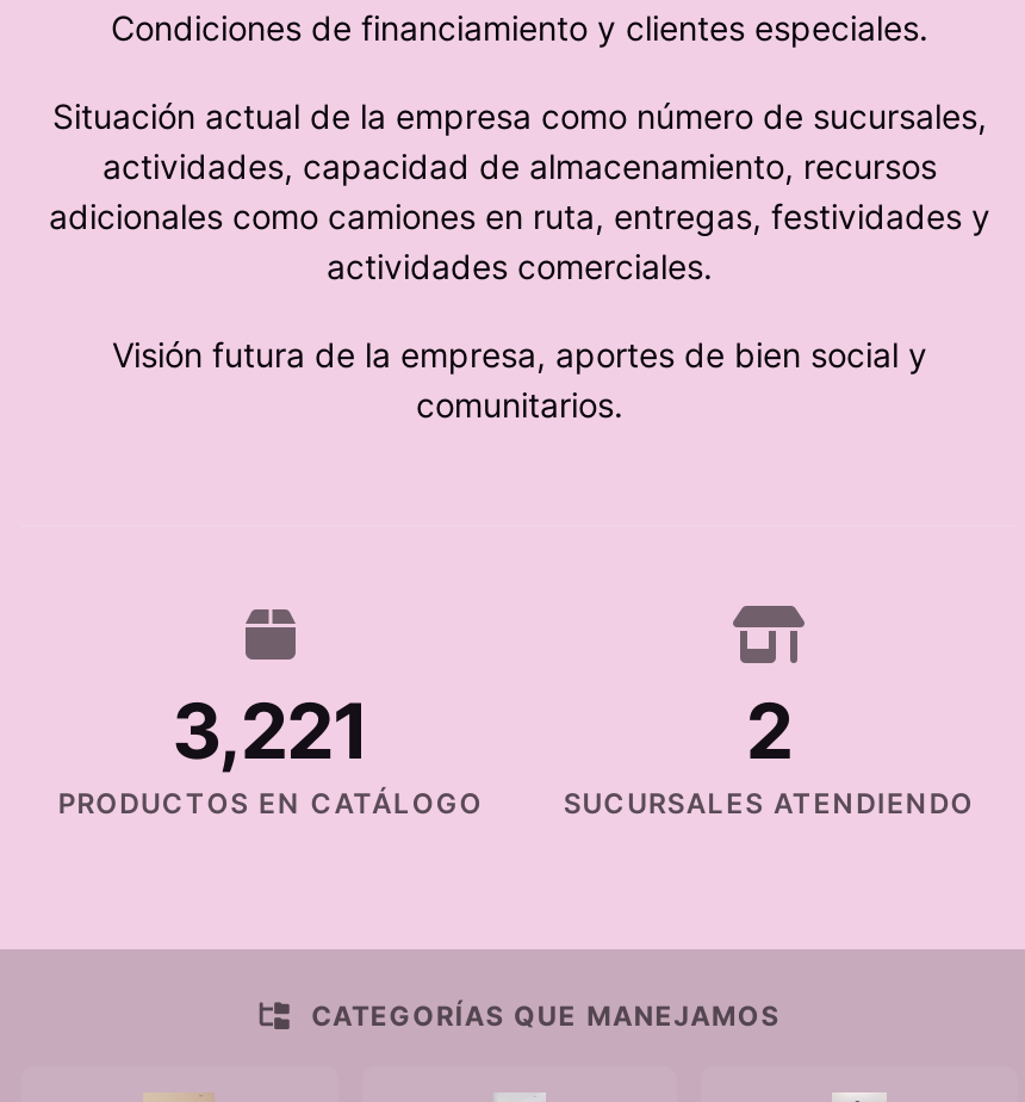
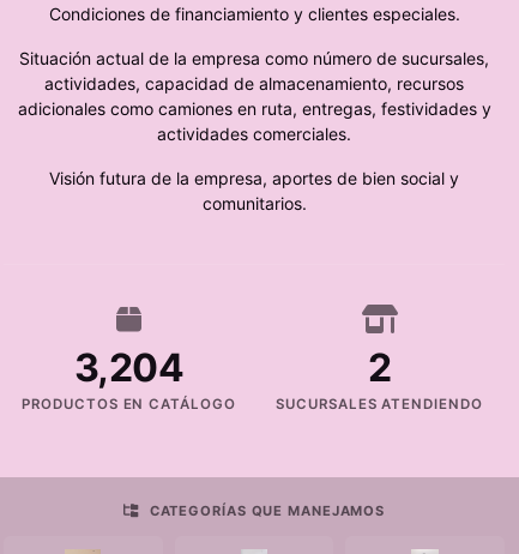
- 3,221
+ 3,204
